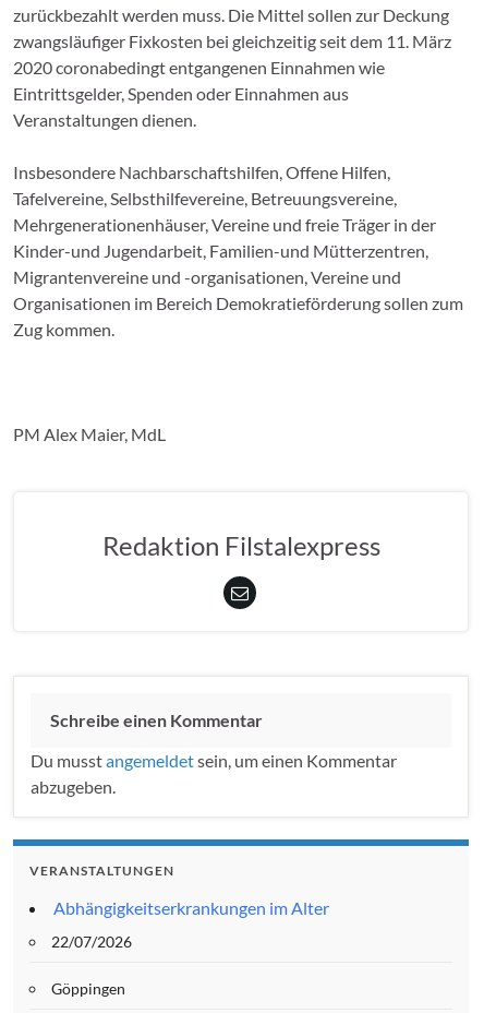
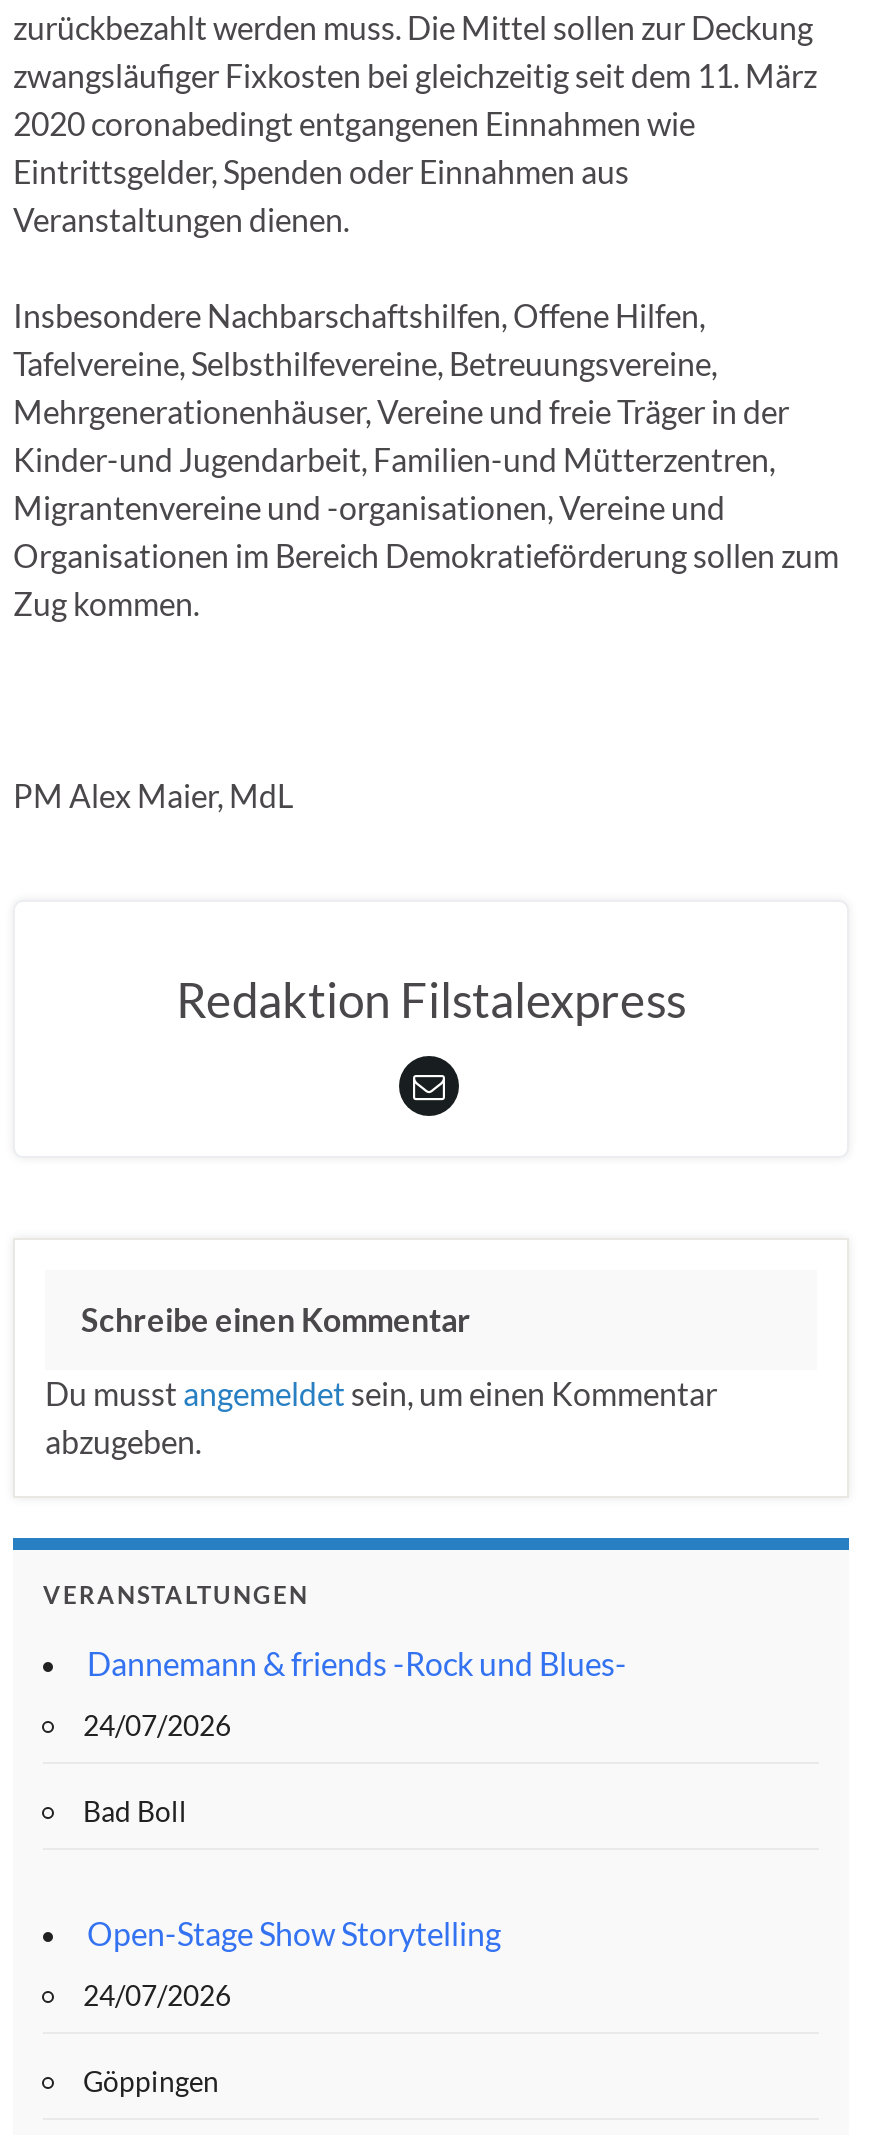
- Abhängigkeitserkrankungen im Alter
- 22/07/2026
+ Dannemann & friends -Rock und Blues-
+ 24/07/2026
+ Bad Boll
+ Open-Stage Show Storytelling
+ 24/07/2026
